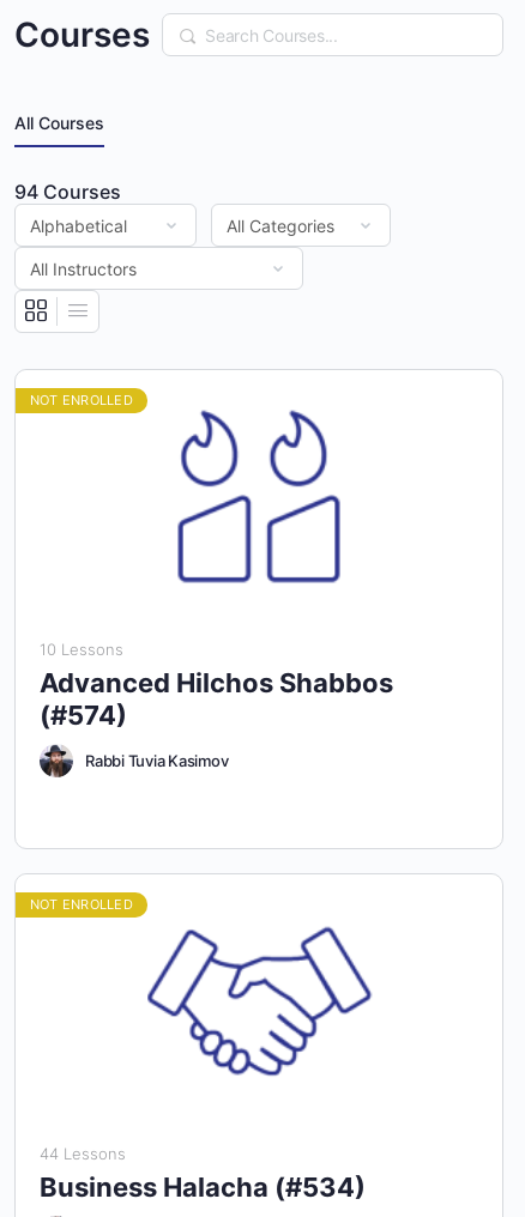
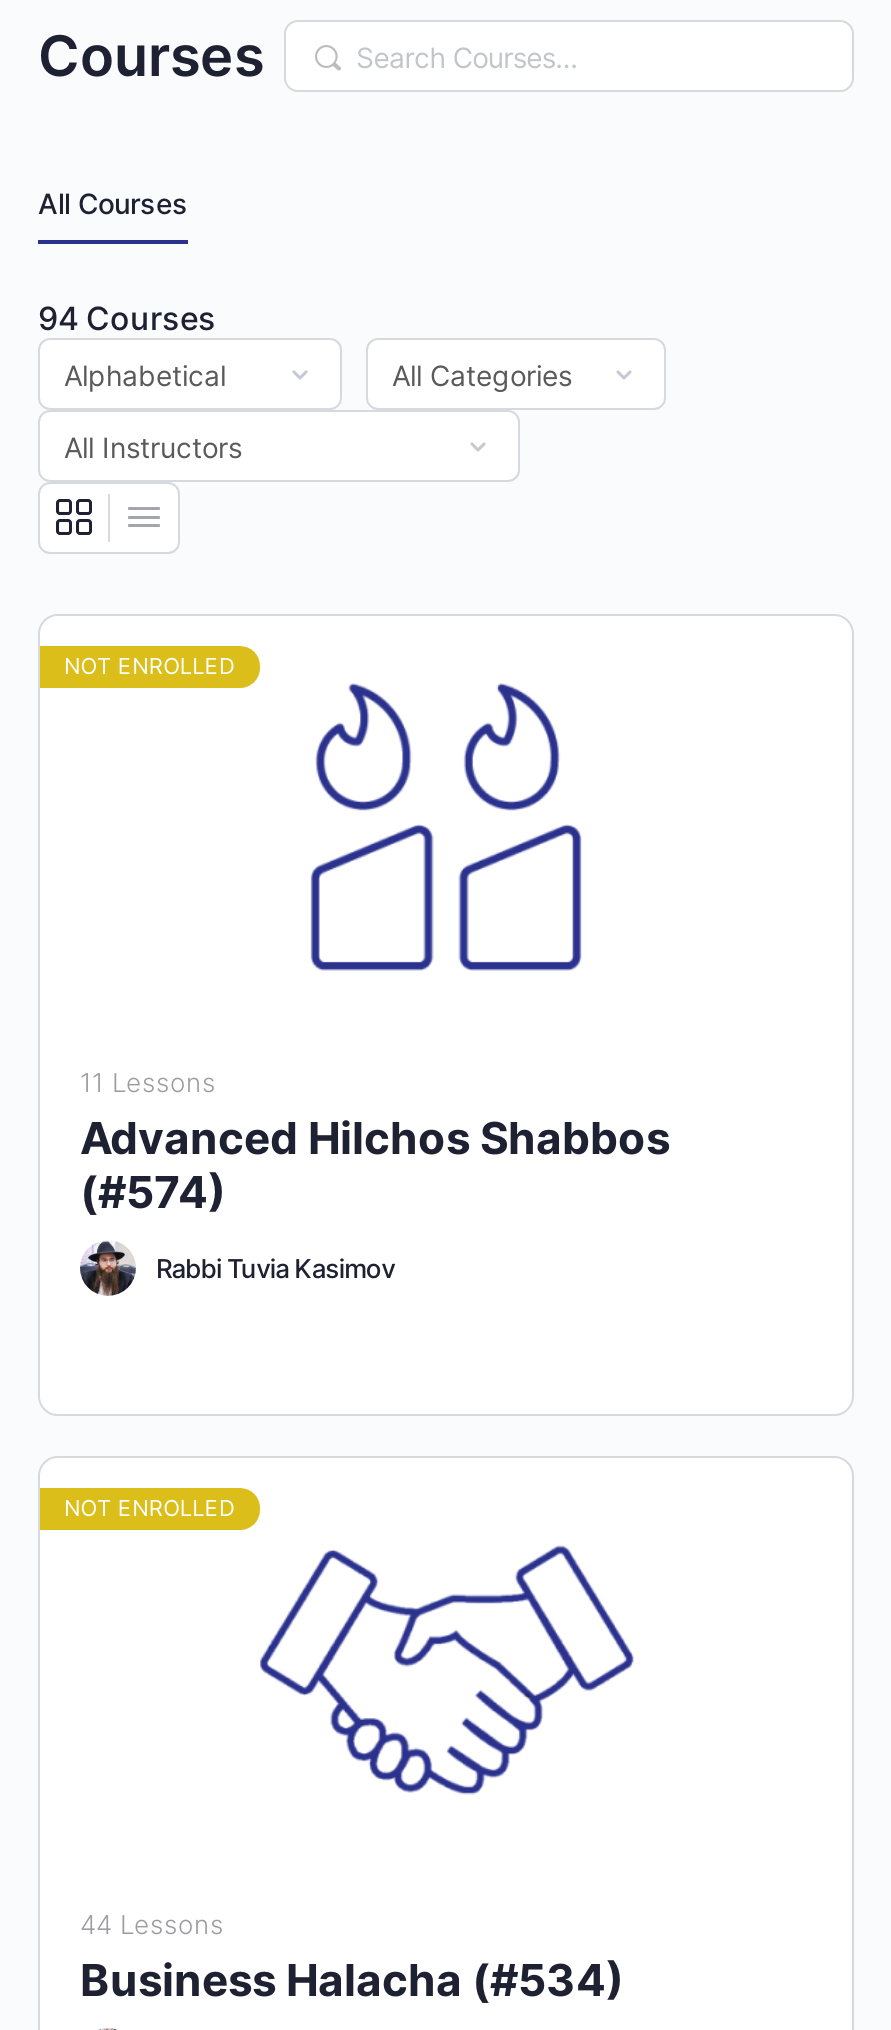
- 10 Lessons
+ 11 Lessons
